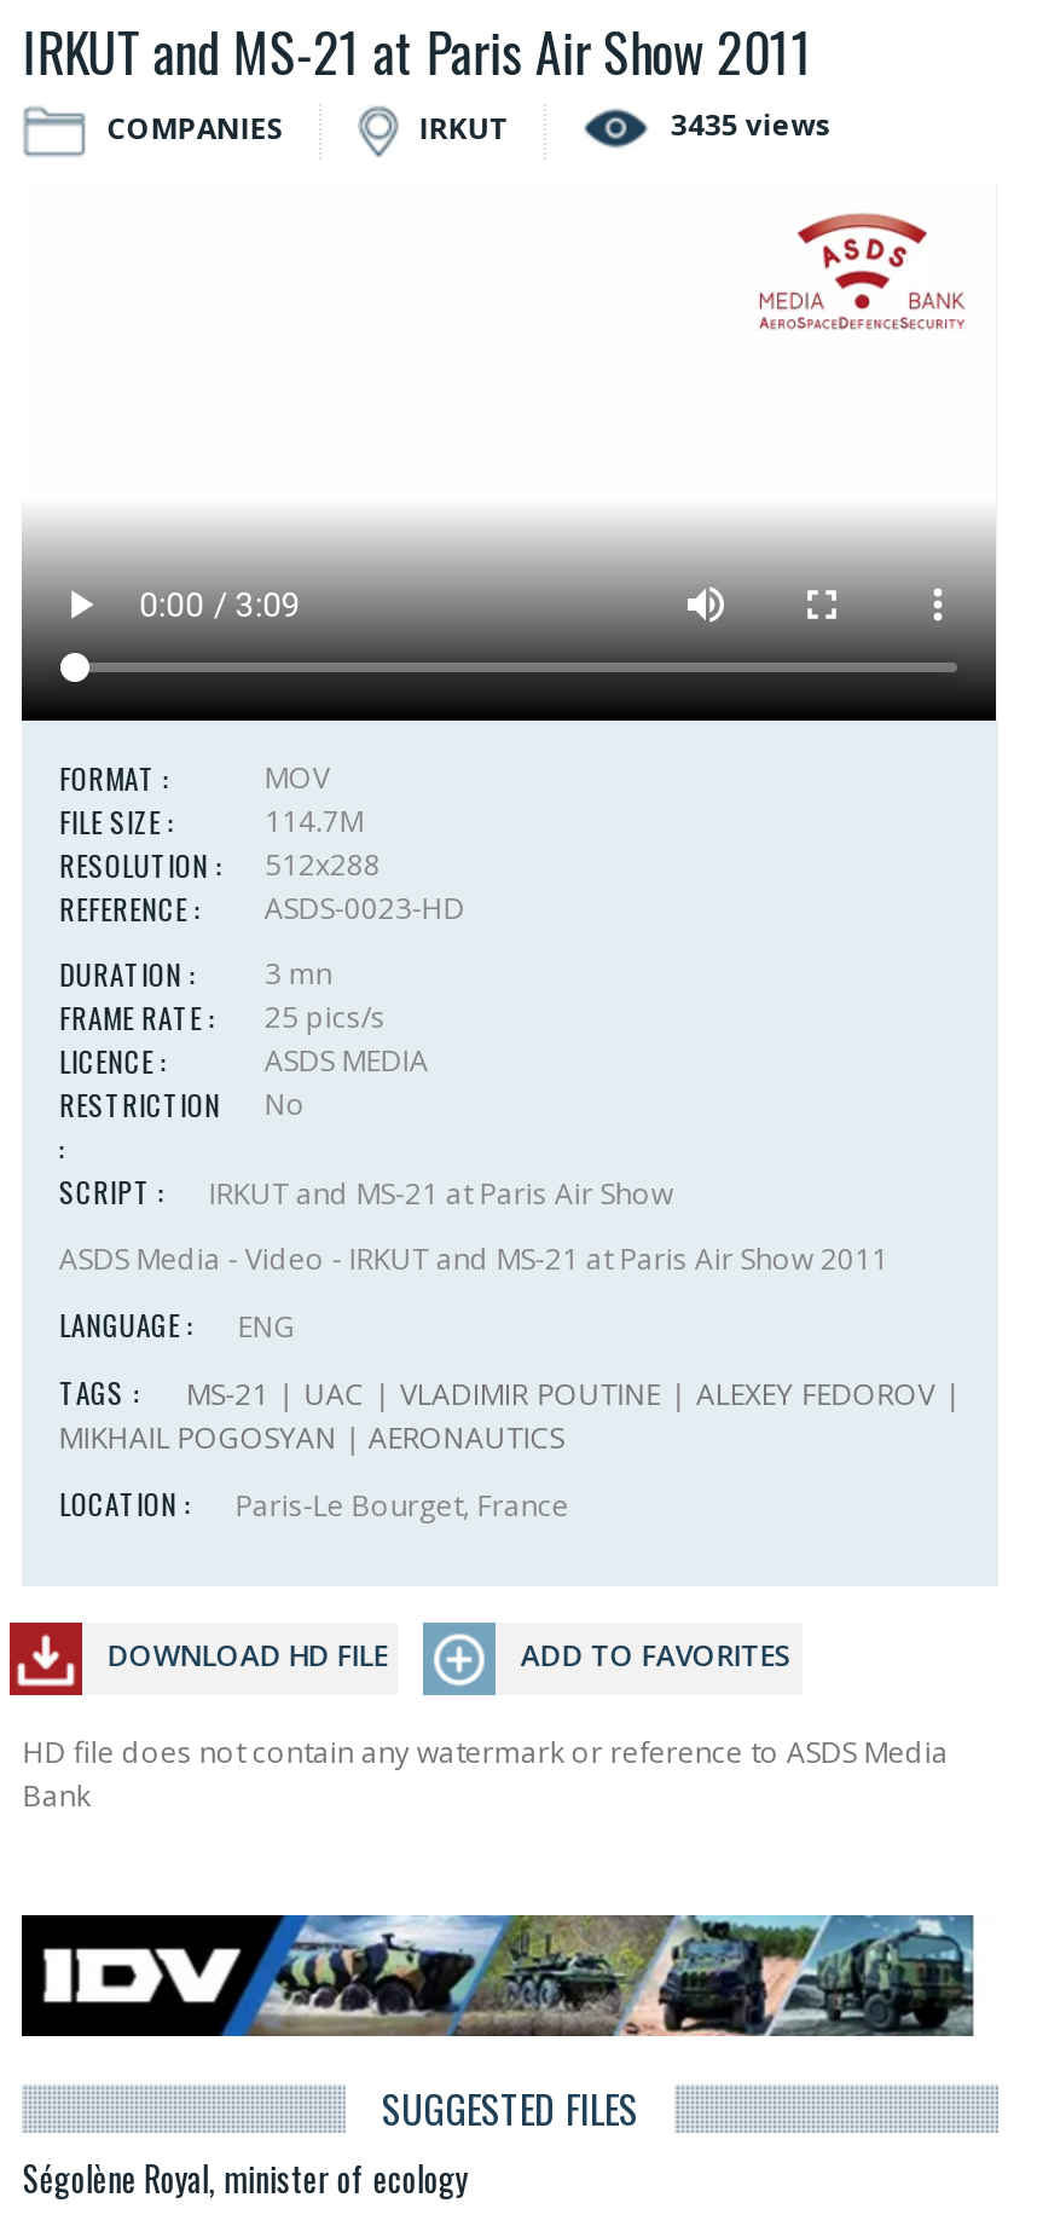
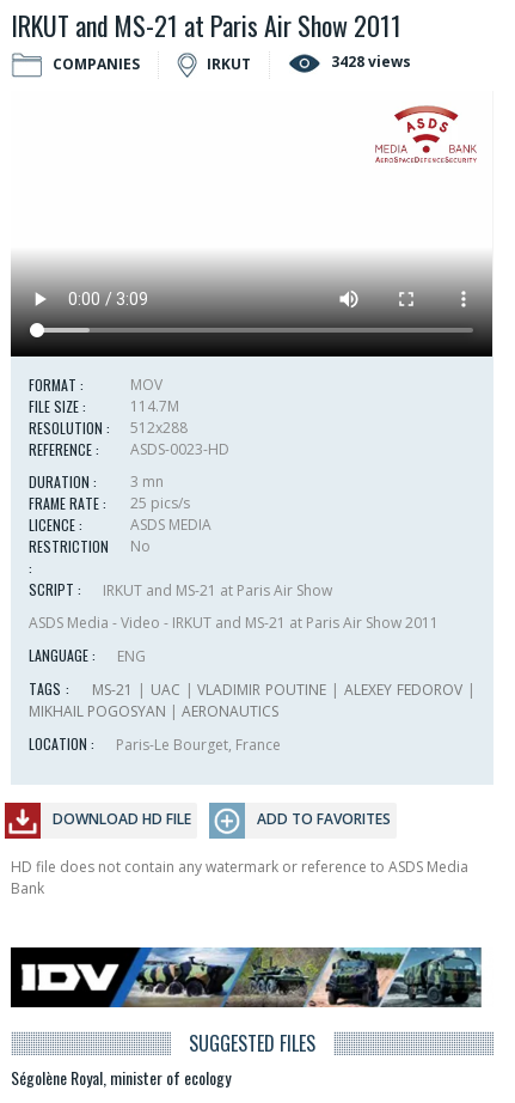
- 3435 views
+ 3428 views
